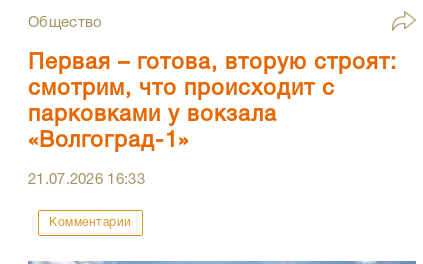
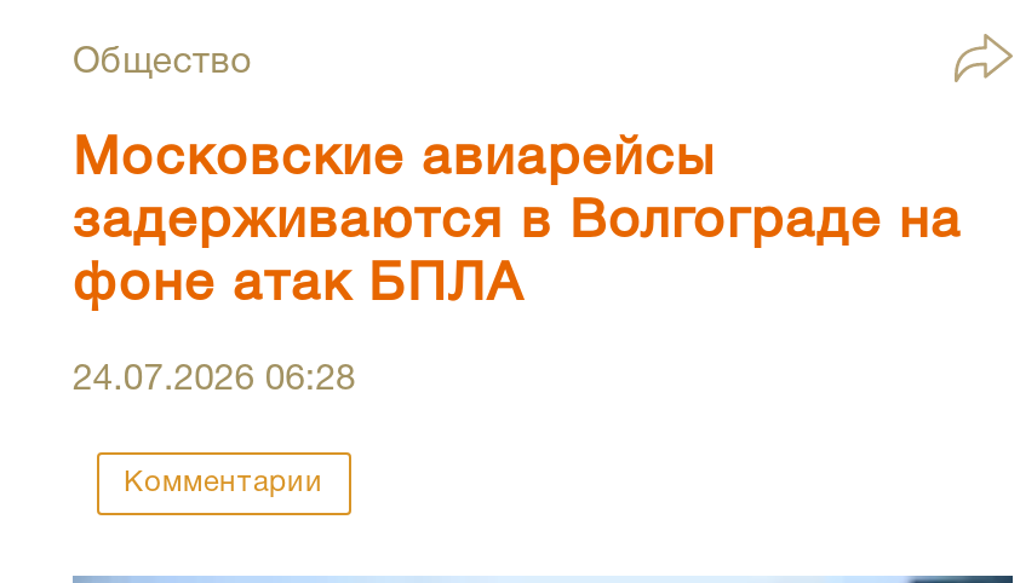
- Первая – готова, вторую строят:
- смотрим, что происходит с
- парковками у вокзала
- «Волгоград-1»
+ Московские авиарейсы
+ задерживаются в Волгограде на
+ фоне атак БПЛА

- 21.07.2026 16:33
+ 24.07.2026 06:28
